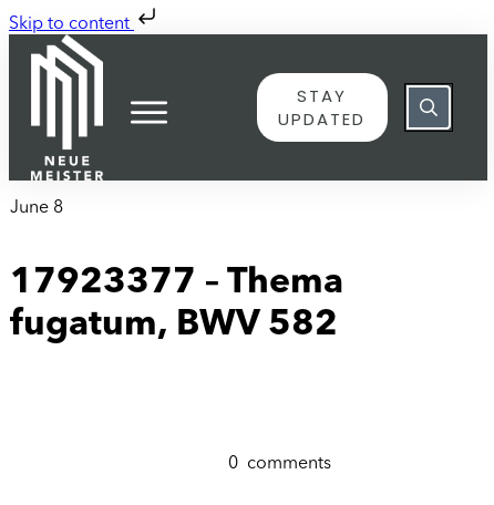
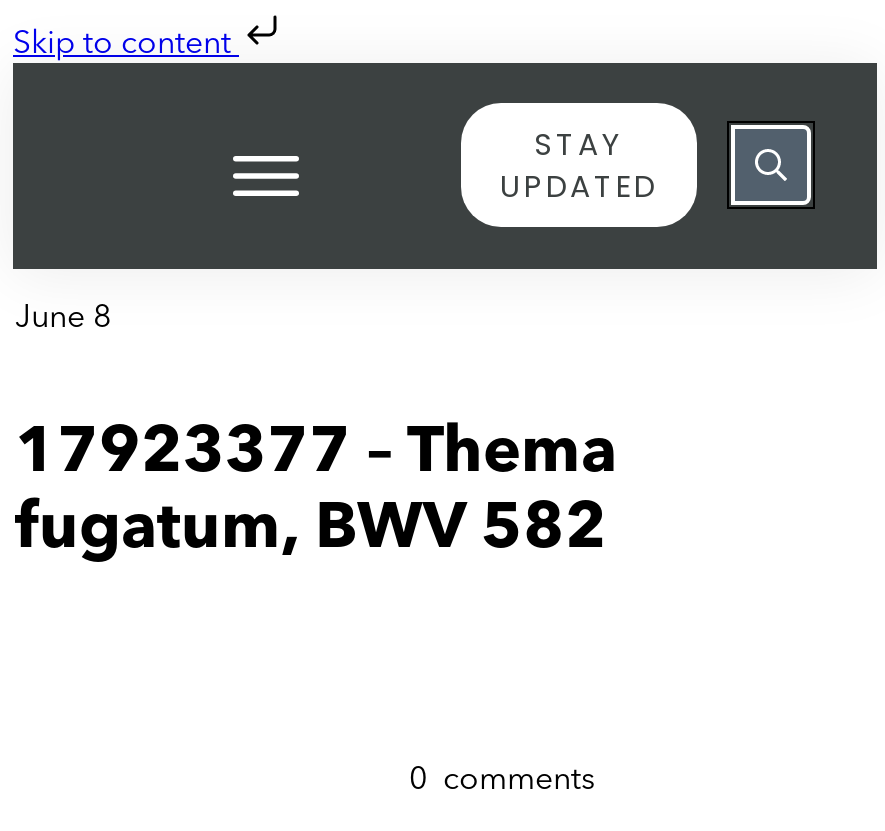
- [image]
